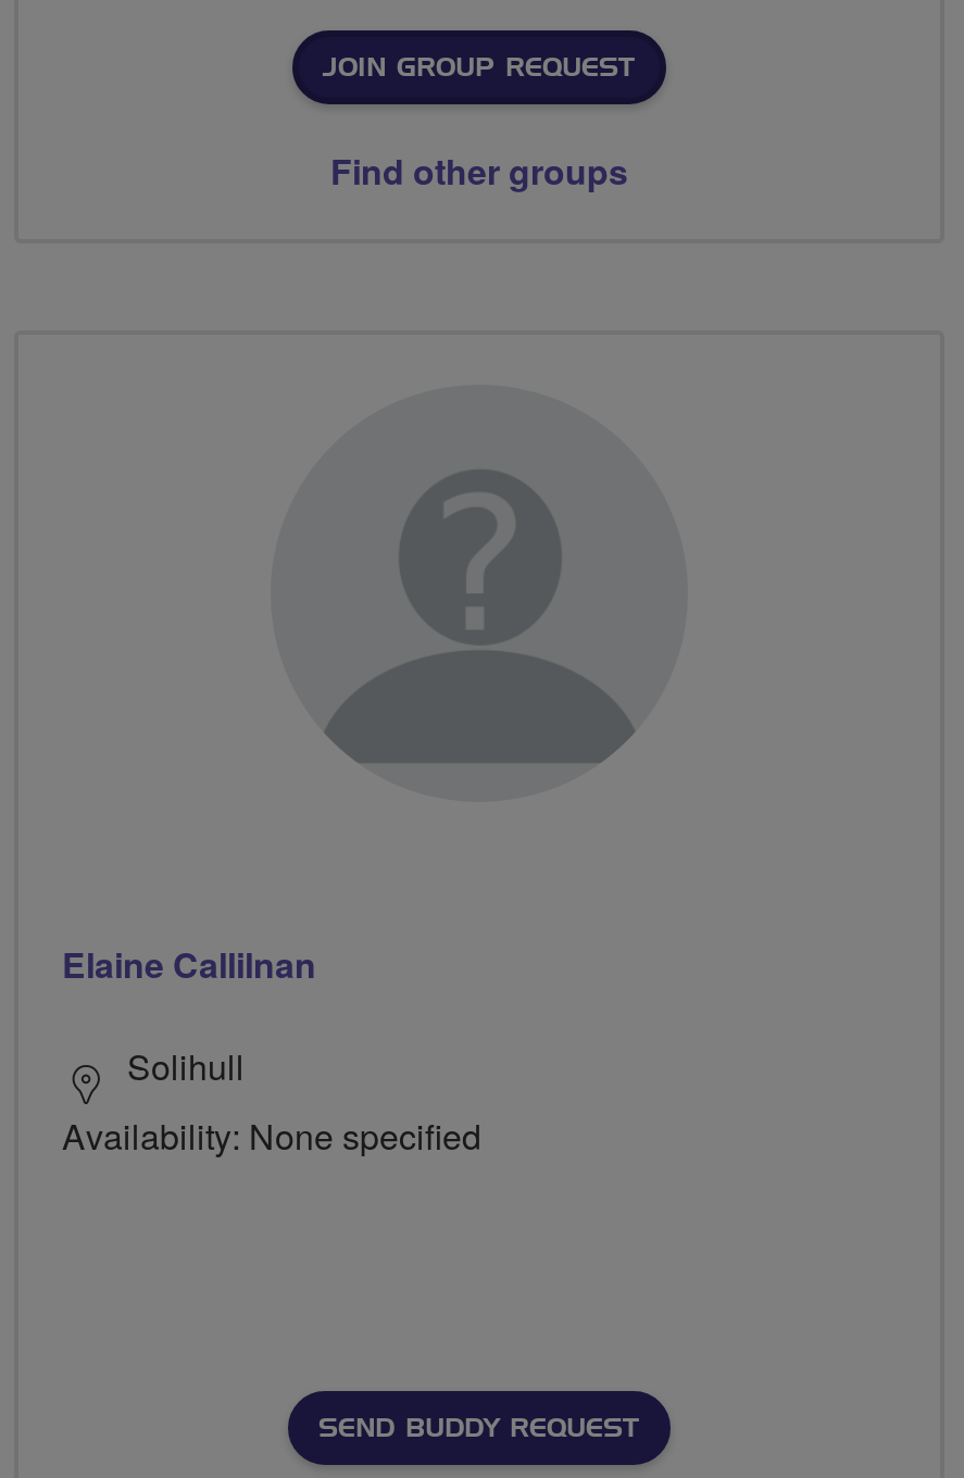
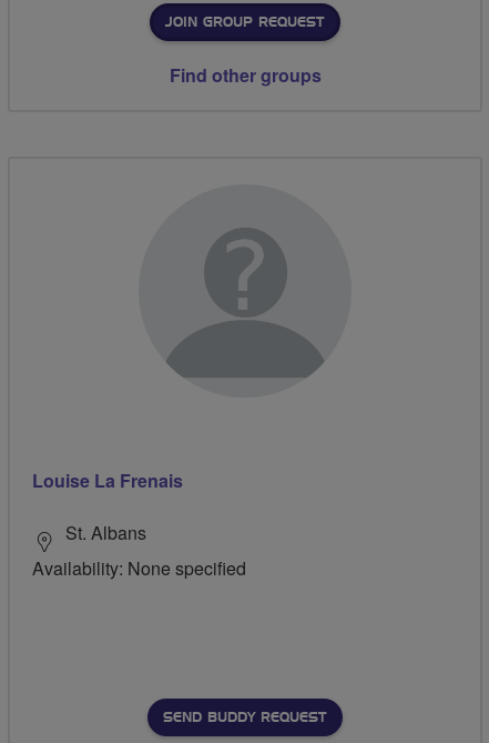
- Elaine Callilnan
+ Louise La Frenais

- Solihull
+ St. Albans
